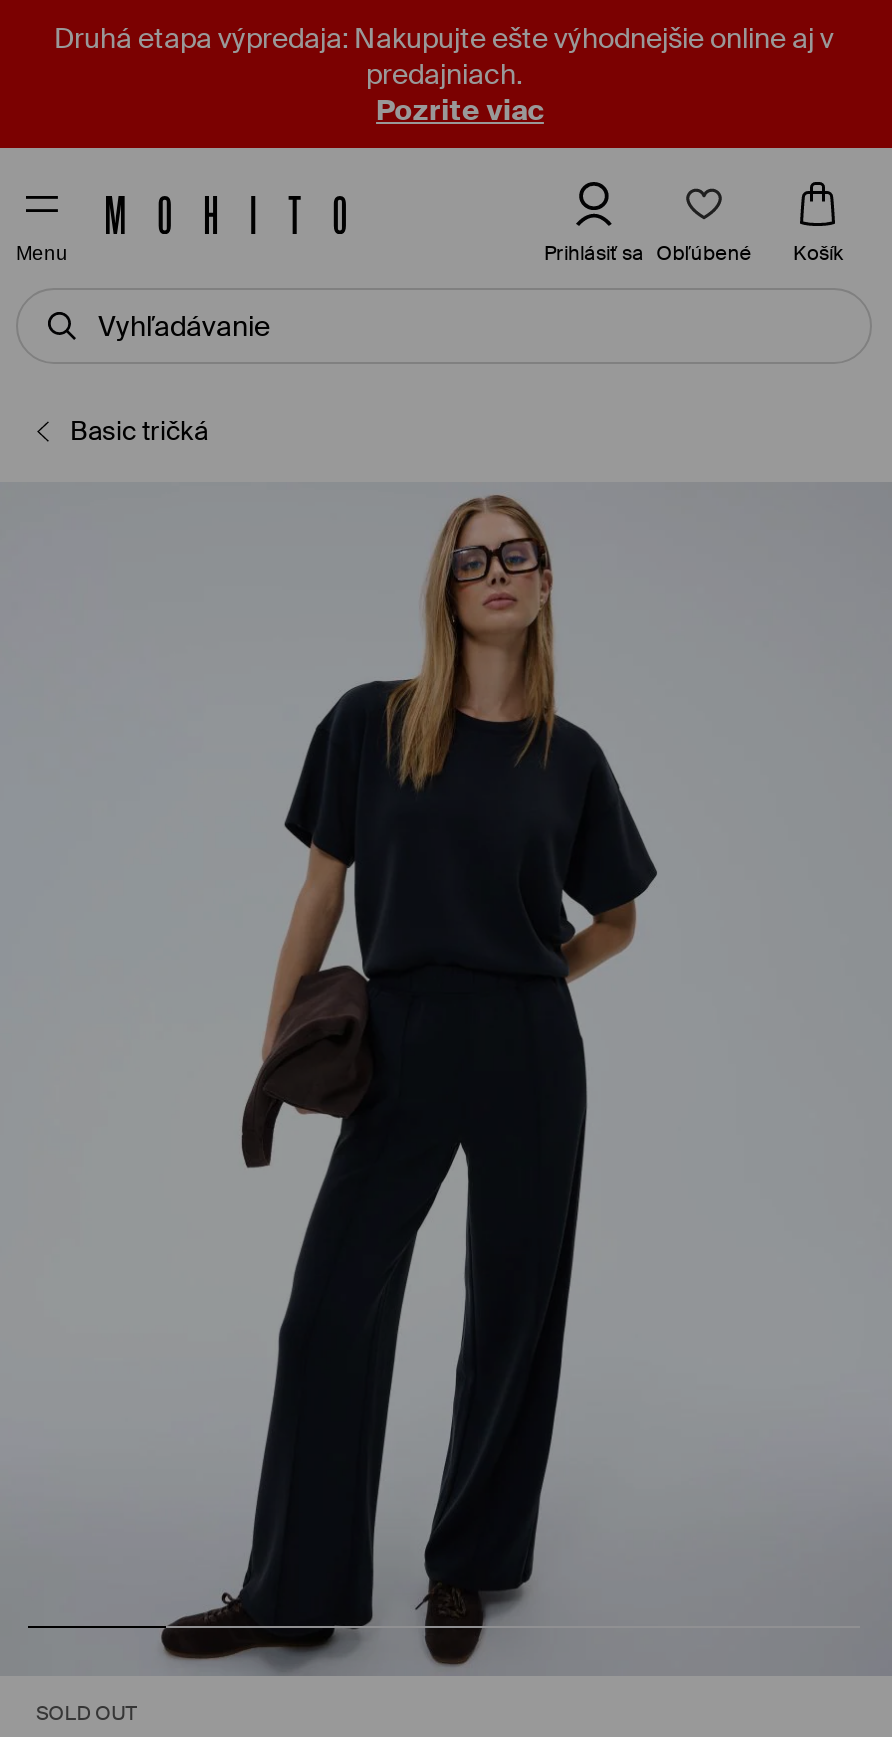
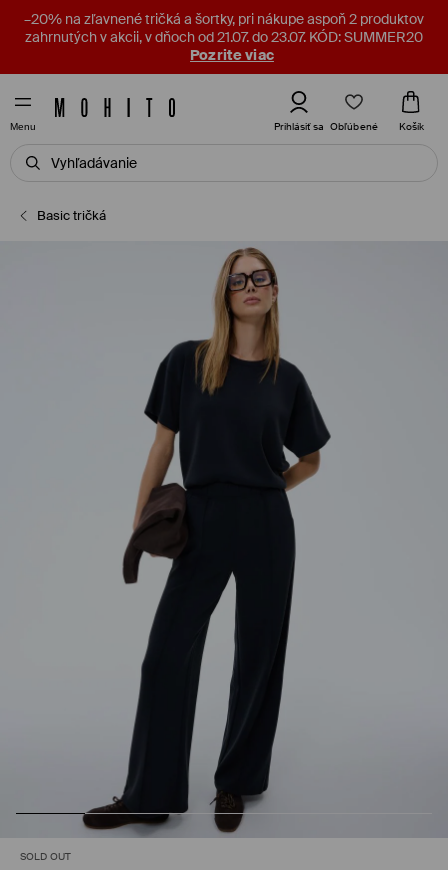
- Druhá etapa výpredaja: Nakupujte ešte výhodnejšie online aj v
- predajniach.
+ –20% na zľavnené tričká a šortky, pri nákupe aspoň 2 produktov
+ zahrnutých v akcii, v dňoch od 21.07. do 23.07. KÓD: SUMMER20
